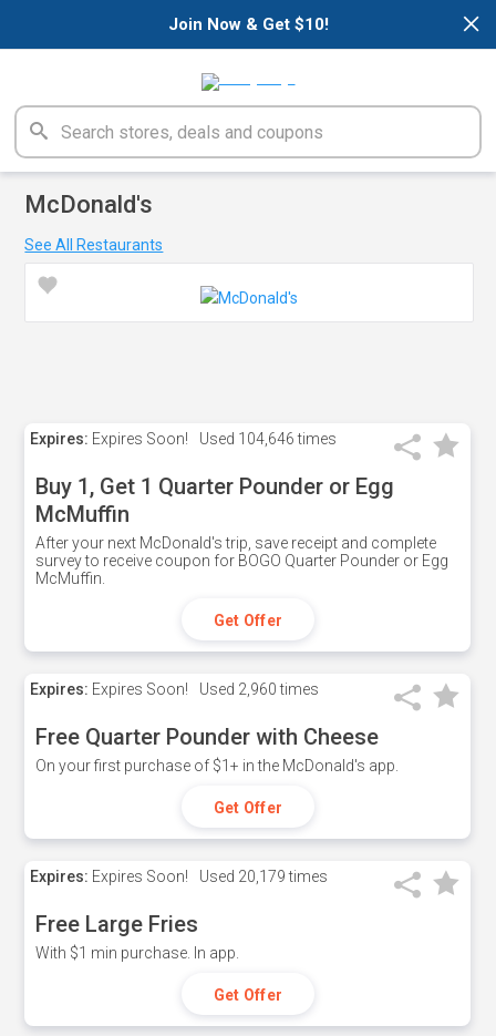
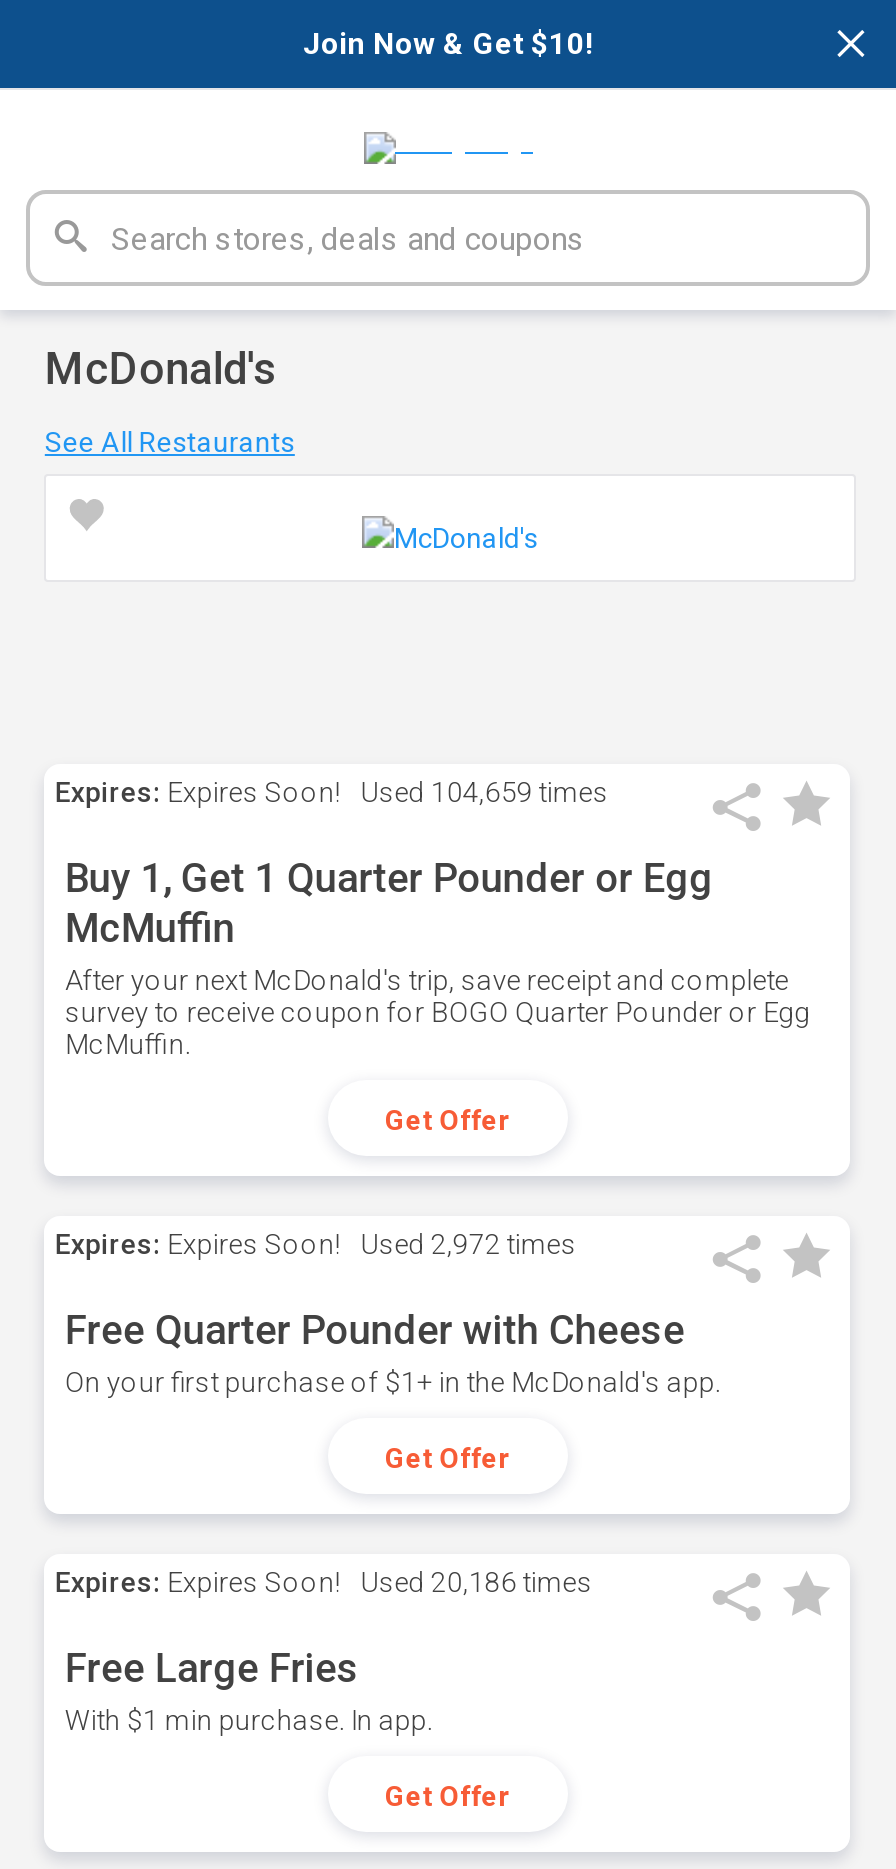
- Expires: Expires Soon! Used 104,646 times
+ Expires: Expires Soon! Used 104,659 times

- Expires: Expires Soon! Used 2,960 times
+ Expires: Expires Soon! Used 2,972 times

- Expires: Expires Soon! Used 20,179 times
+ Expires: Expires Soon! Used 20,186 times
